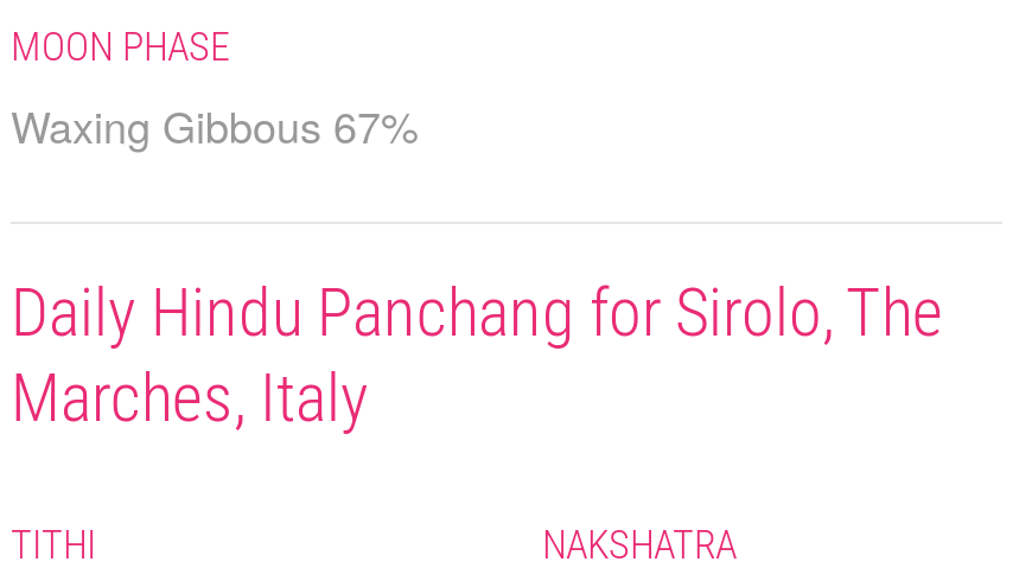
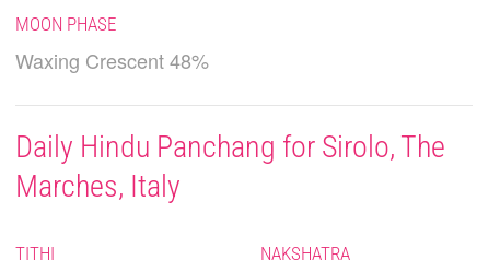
- Waxing Gibbous 67%
+ Waxing Crescent 48%
